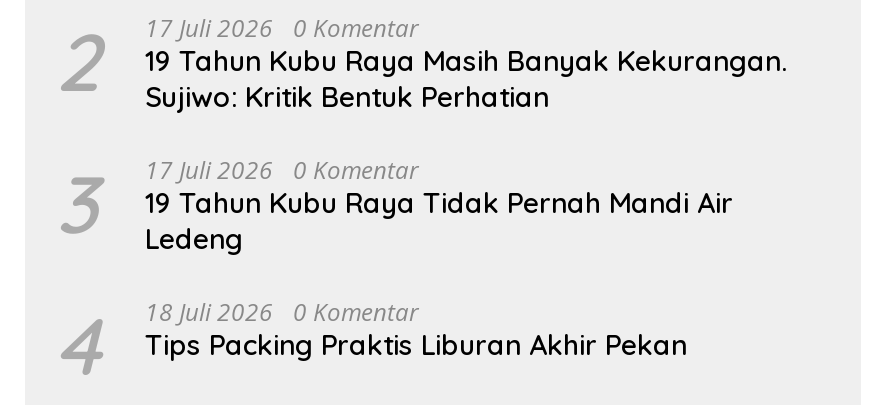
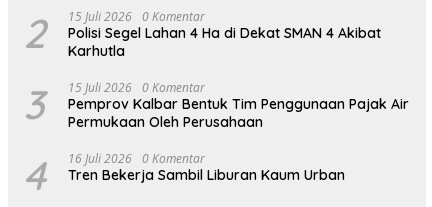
- 17 Juli 2026 0 Komentar
- 19 Tahun Kubu Raya Masih Banyak Kekurangan.
- Sujiwo: Kritik Bentuk Perhatian
+ 15 Juli 2026 0 Komentar
+ Polisi Segel Lahan 4 Ha di Dekat SMAN 4 Akibat
+ Karhutla

- 17 Juli 2026 0 Komentar
- 19 Tahun Kubu Raya Tidak Pernah Mandi Air
- Ledeng
+ 15 Juli 2026 0 Komentar
+ Pemprov Kalbar Bentuk Tim Penggunaan Pajak Air
+ Permukaan Oleh Perusahaan

- 18 Juli 2026 0 Komentar
+ 16 Juli 2026 0 Komentar

- Tips Packing Praktis Liburan Akhir Pekan
+ Tren Bekerja Sambil Liburan Kaum Urban
